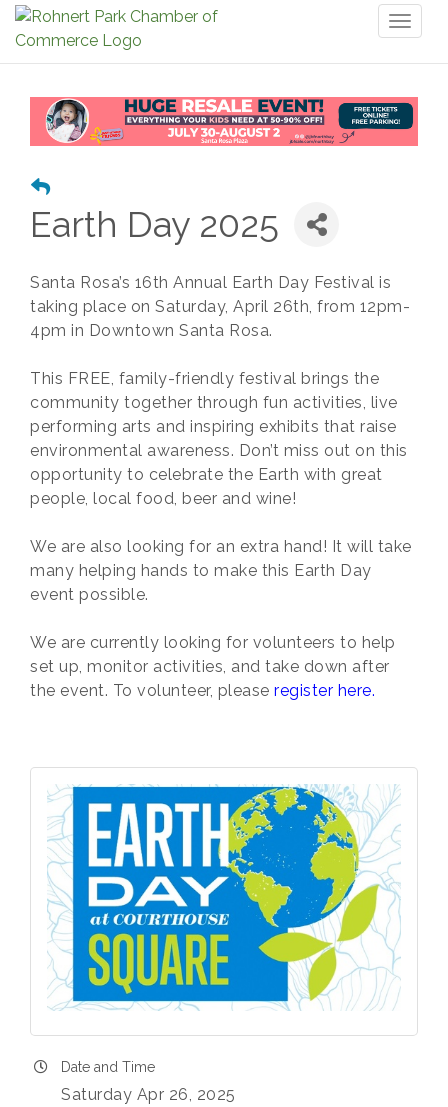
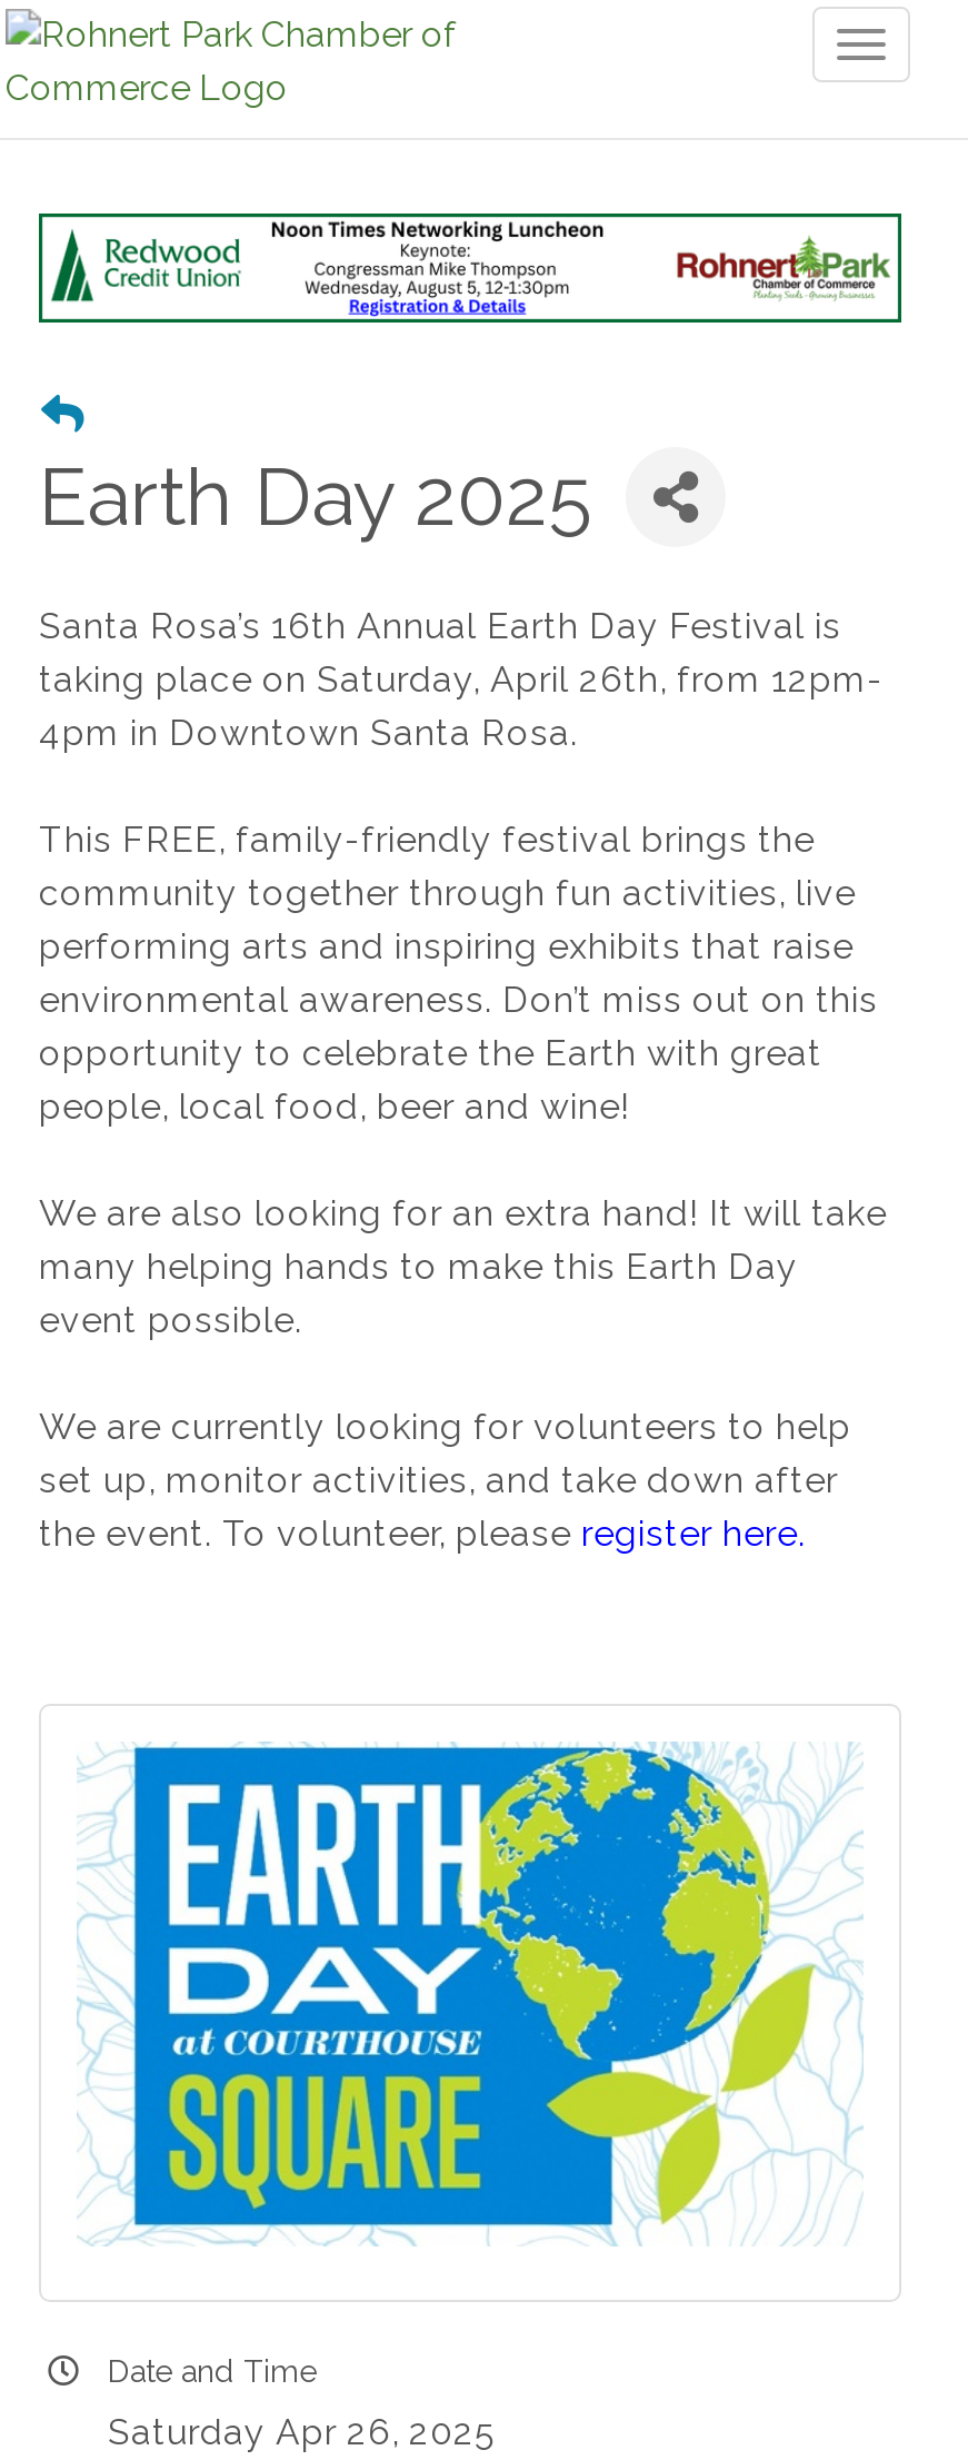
- [image]
+ [image]
